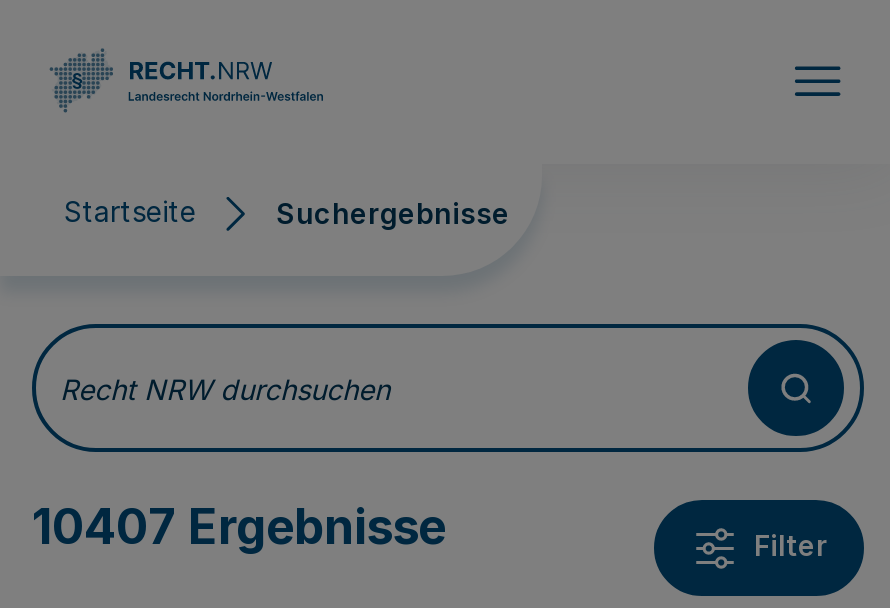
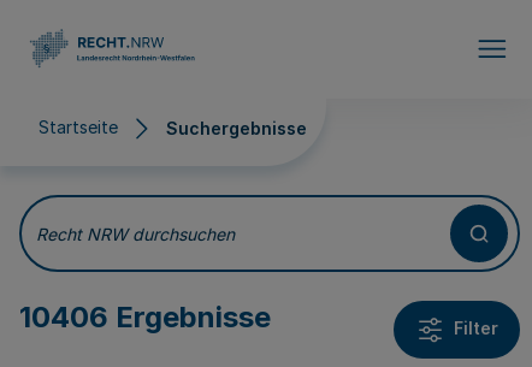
- 10407 Ergebnisse
+ 10406 Ergebnisse
